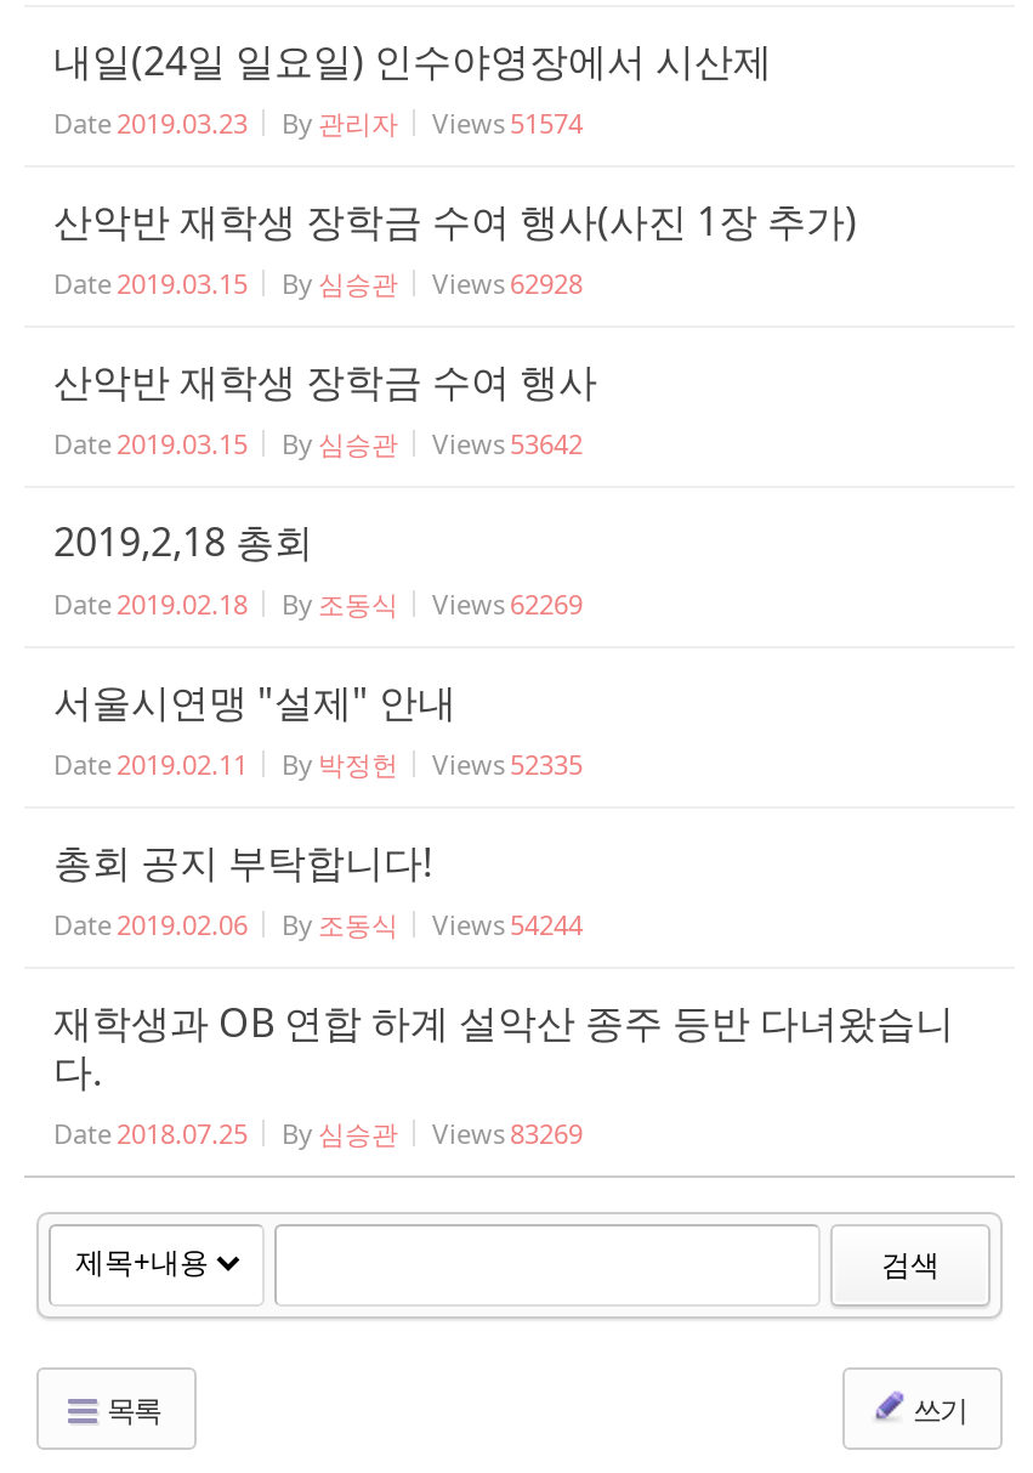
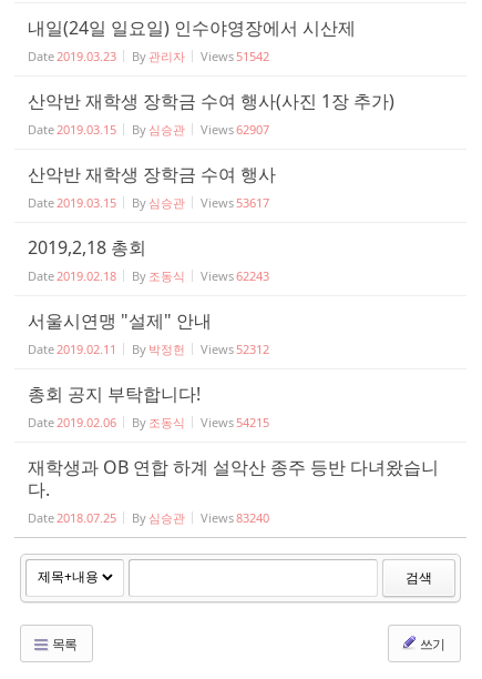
- Date 2019.03.23 By 관리자 Views 51574
+ Date 2019.03.23 By 관리자 Views 51542

- Date 2019.03.15 By 심승관 Views 62928
+ Date 2019.03.15 By 심승관 Views 62907

- Date 2019.03.15 By 심승관 Views 53642
+ Date 2019.03.15 By 심승관 Views 53617

- Date 2019.02.18 By 조동식 Views 62269
+ Date 2019.02.18 By 조동식 Views 62243

- Date 2019.02.11 By 박정헌 Views 52335
+ Date 2019.02.11 By 박정헌 Views 52312

- Date 2019.02.06 By 조동식 Views 54244
+ Date 2019.02.06 By 조동식 Views 54215

- Date 2018.07.25 By 심승관 Views 83269
+ Date 2018.07.25 By 심승관 Views 83240
